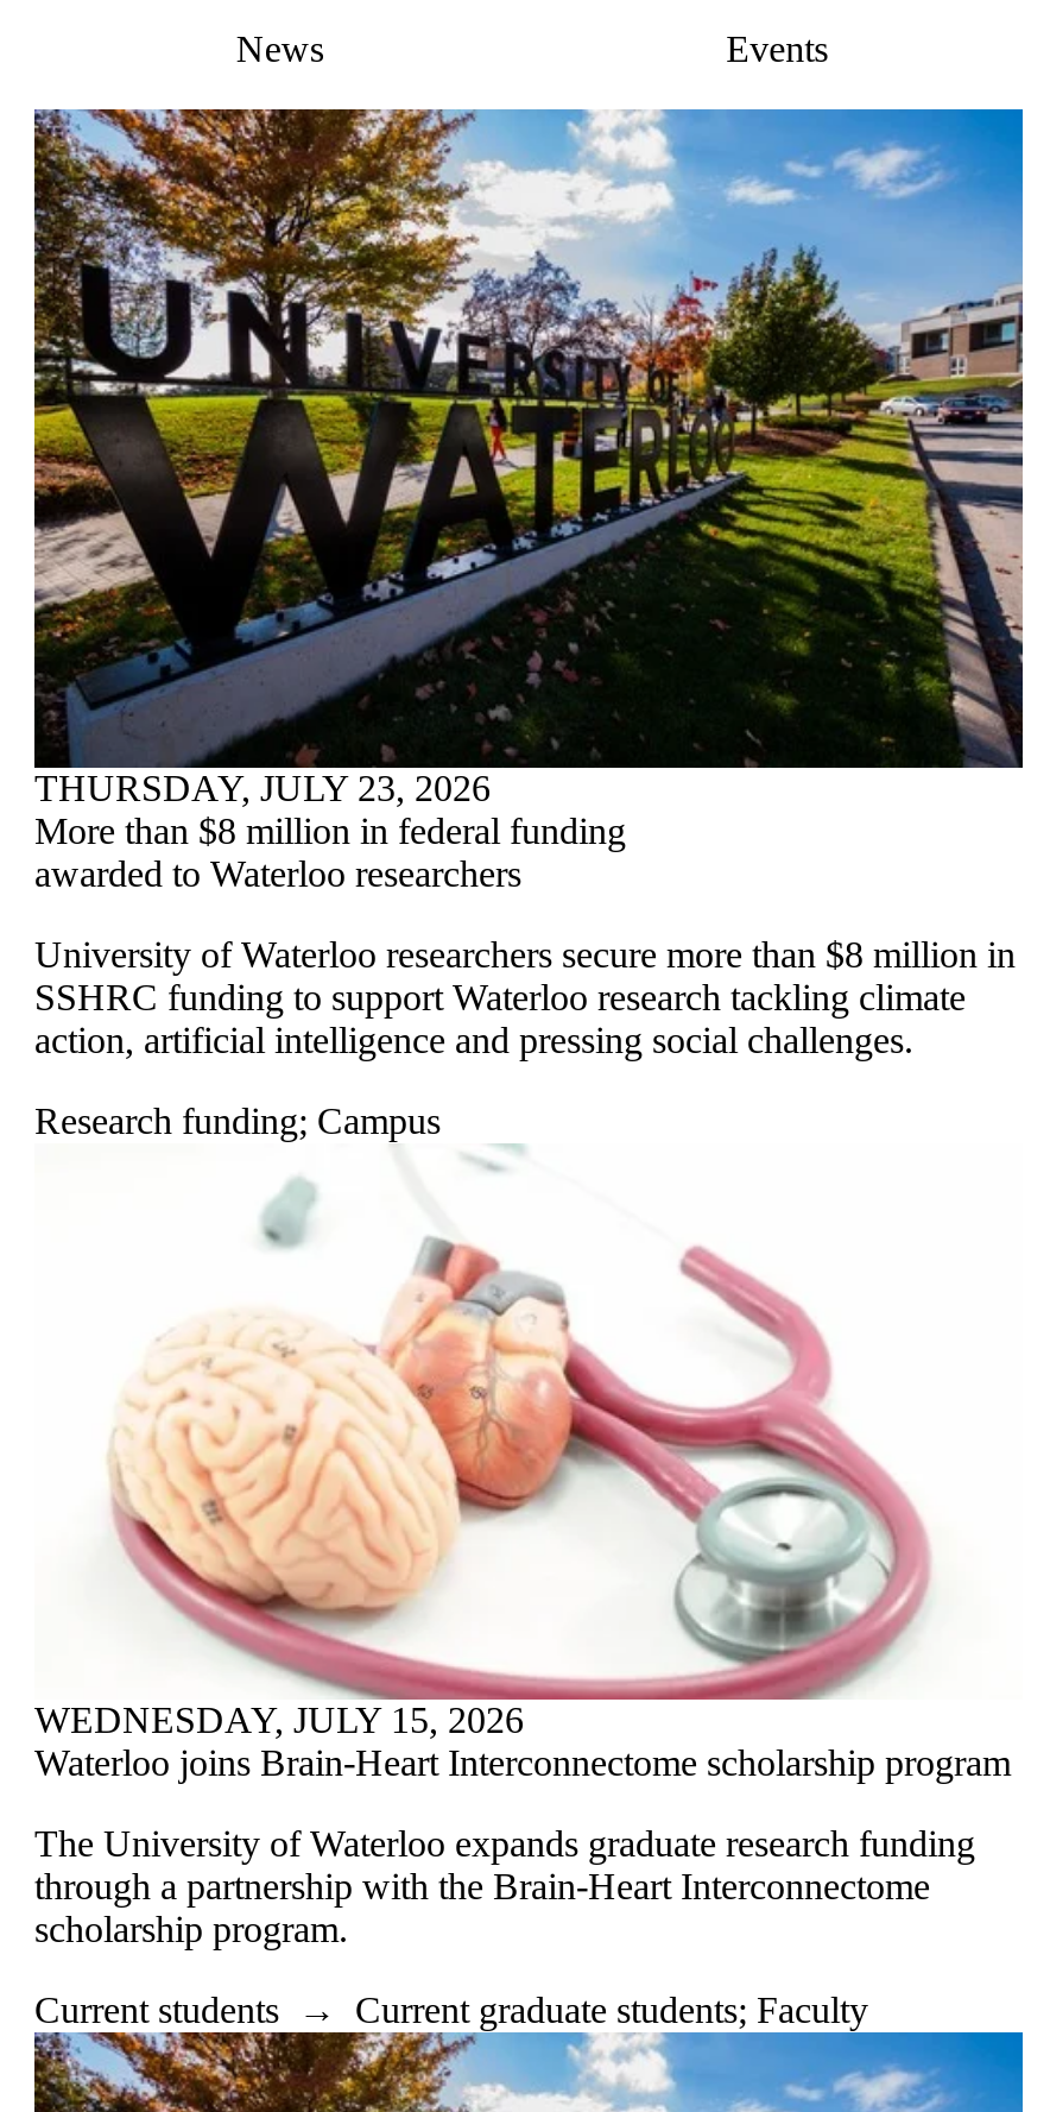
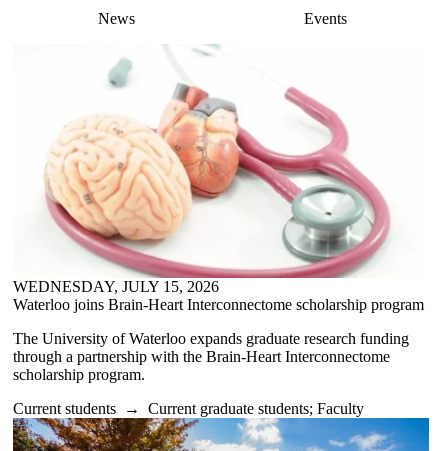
- [image]
- THURSDAY, JULY 23, 2026
- More than $8 million in federal funding
- awarded to Waterloo researchers
- University of Waterloo researchers secure more than $8 million in
- SSHRC funding to support Waterloo research tackling climate
- action, artificial intelligence and pressing social challenges.
- Research funding; Campus
